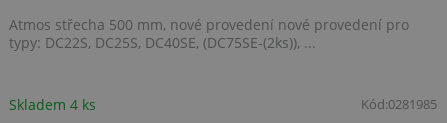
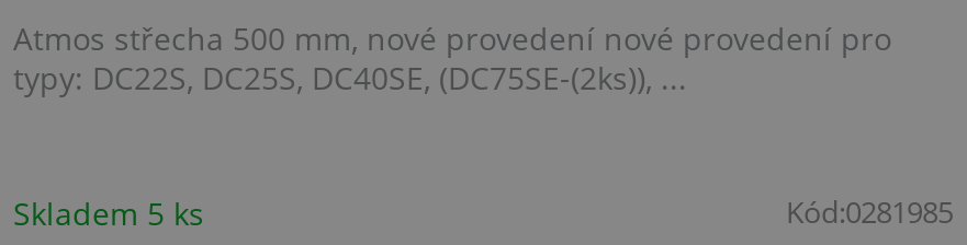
- Skladem 4 ks
+ Skladem 5 ks
